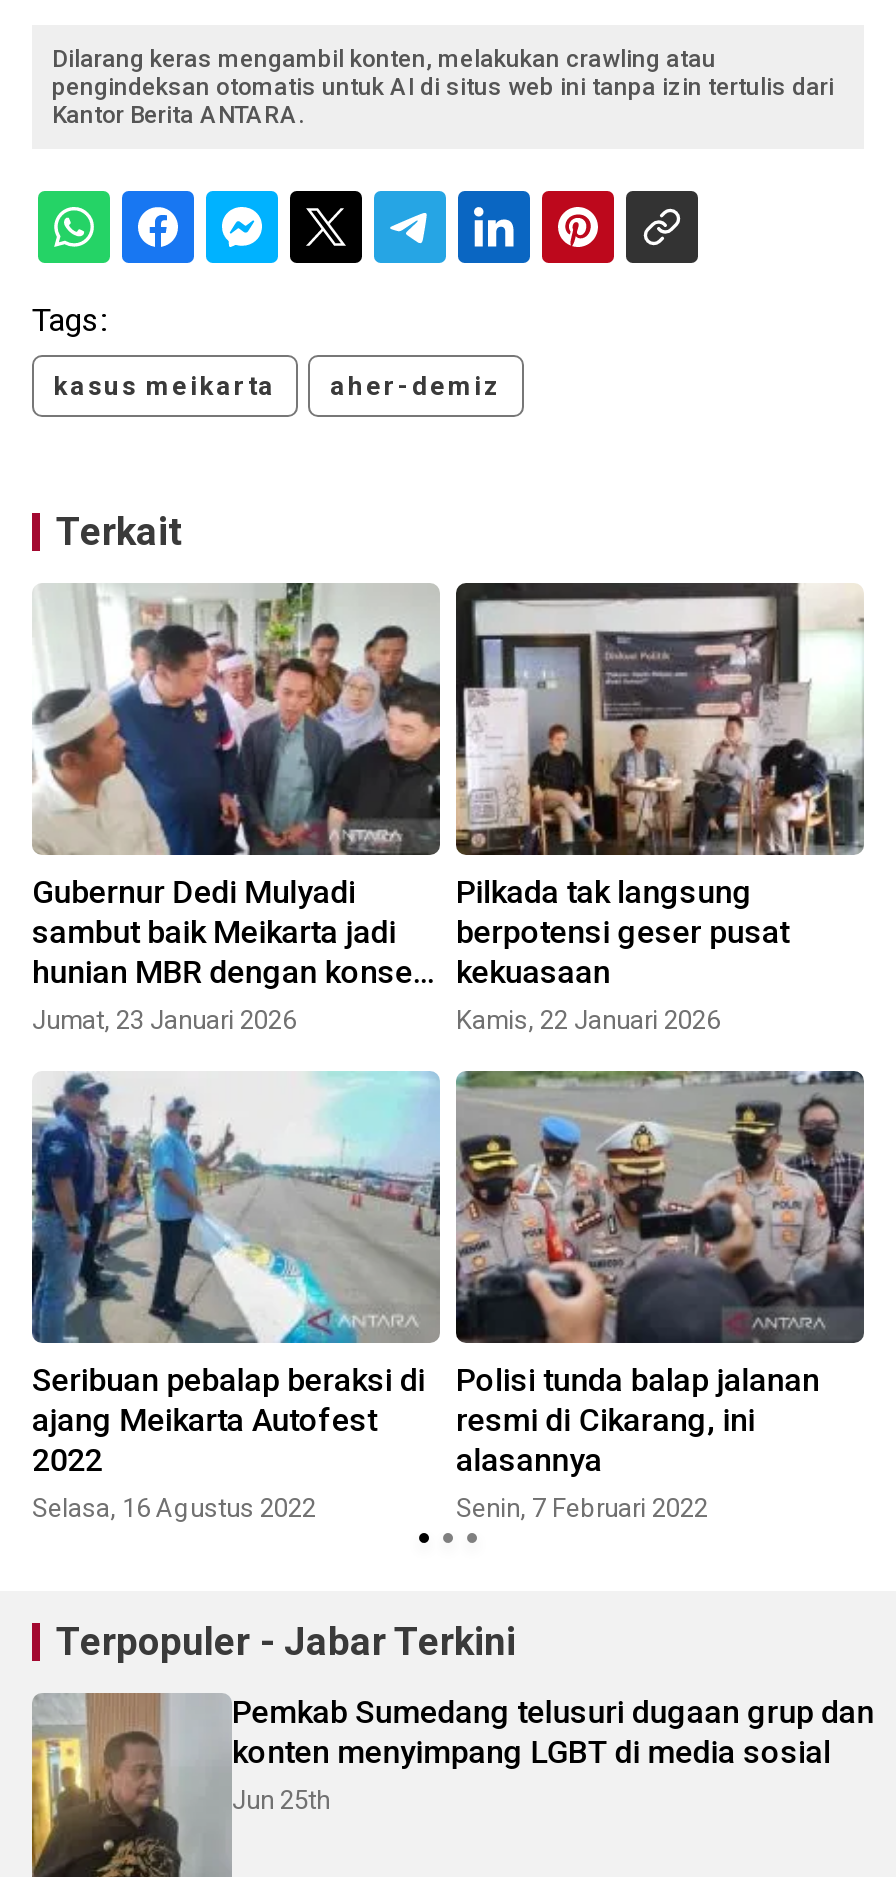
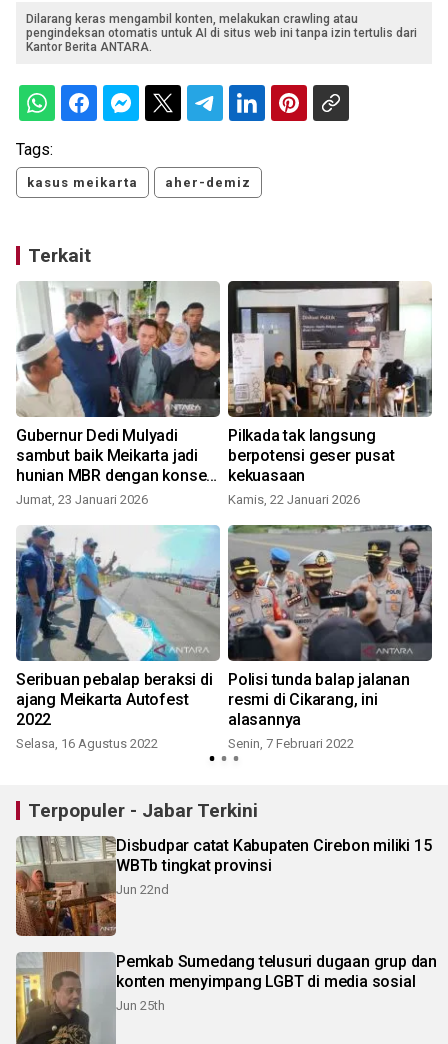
+ [image]
+ Disbudpar catat Kabupaten Cirebon miliki 15
+ WBTb tingkat provinsi
+ Jun 22nd
